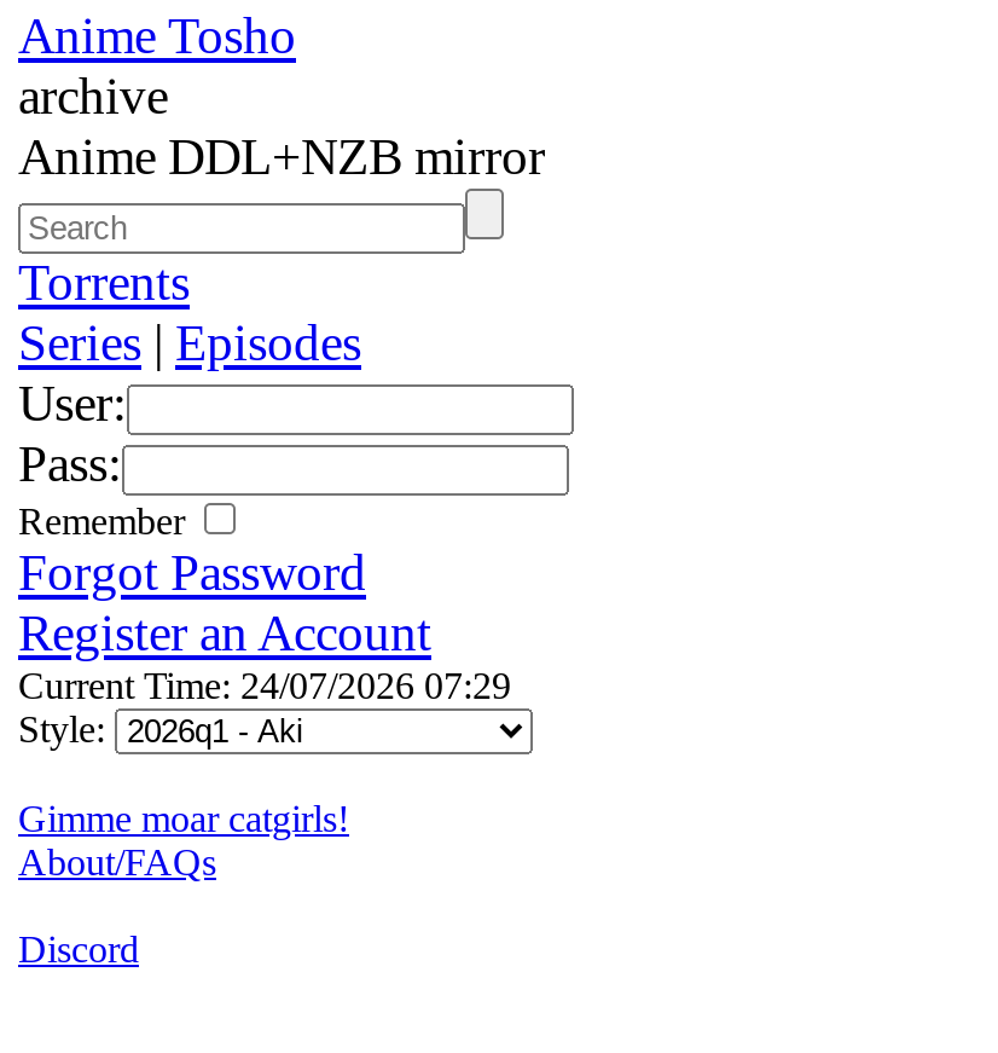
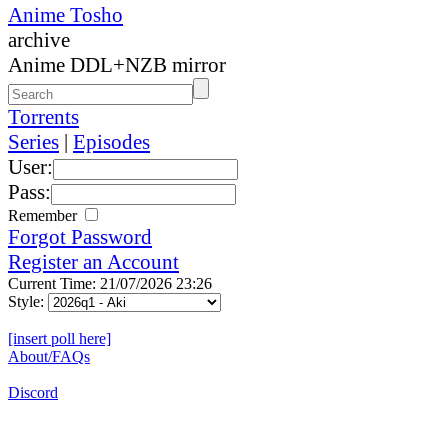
- Current Time: 24/07/2026 07:29
+ Current Time: 21/07/2026 23:26

- Gimme moar catgirls!
+ [insert poll here]
